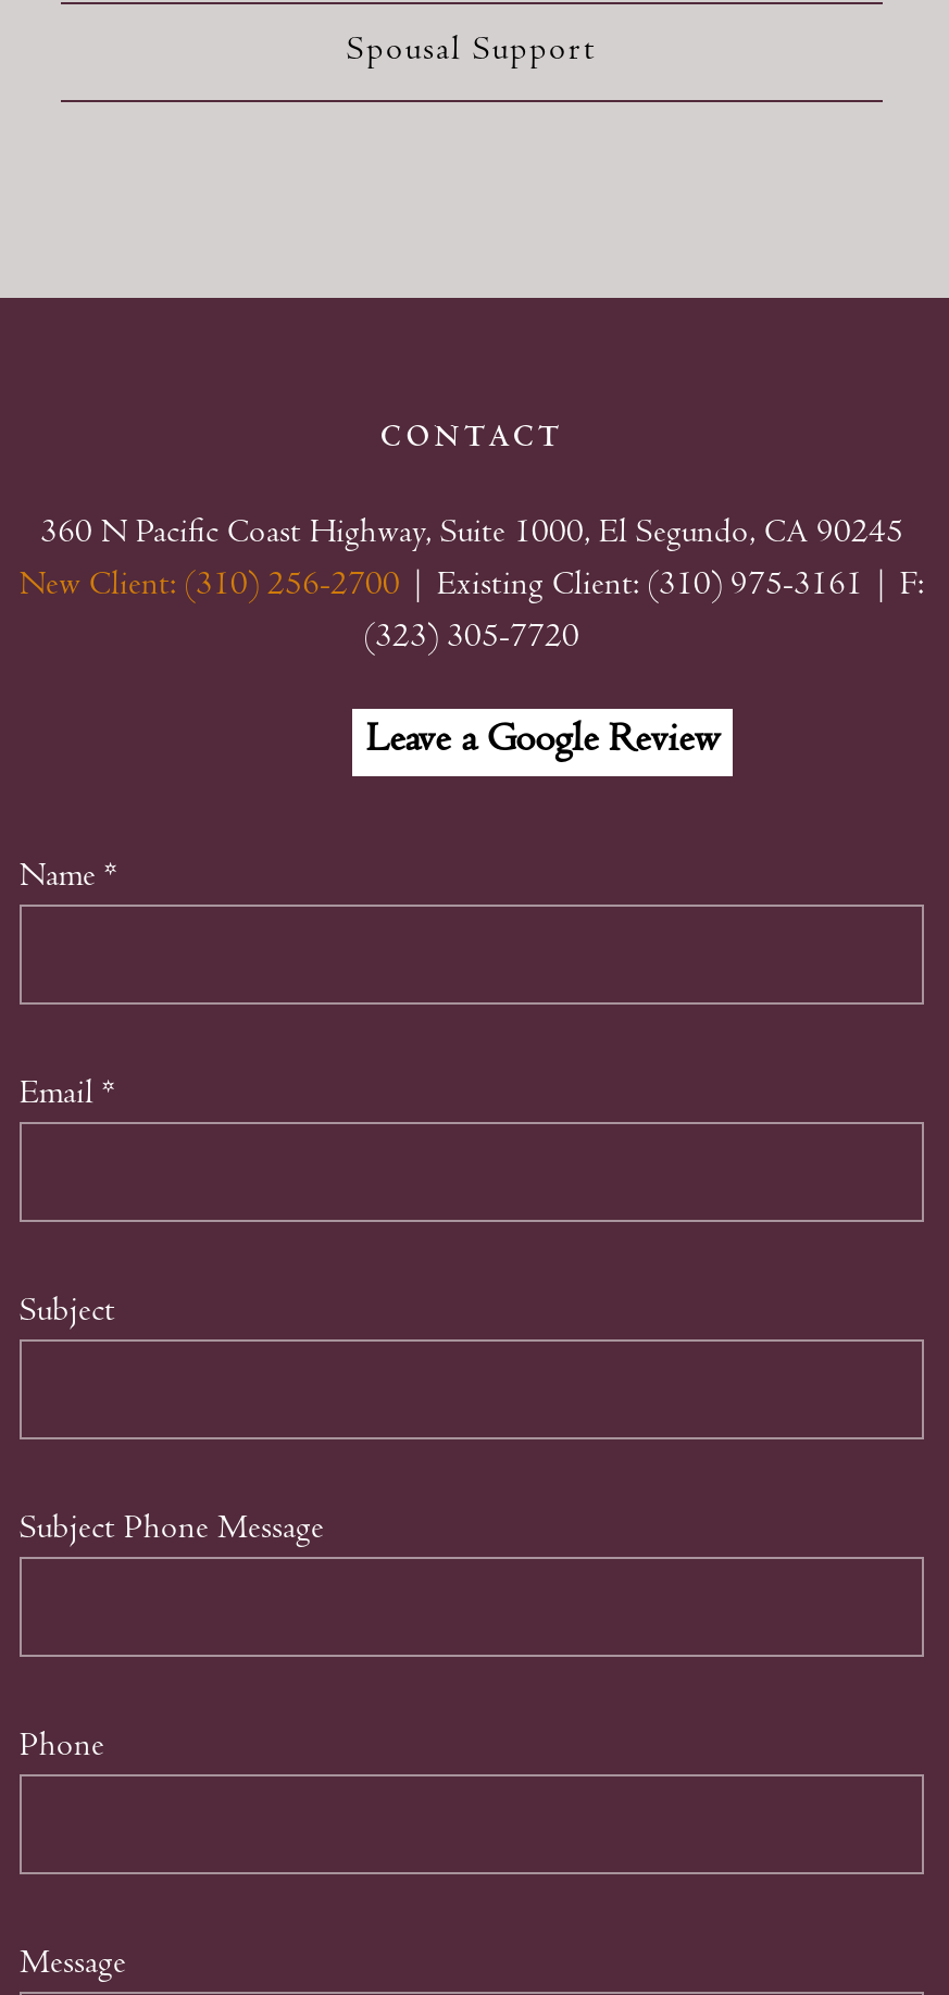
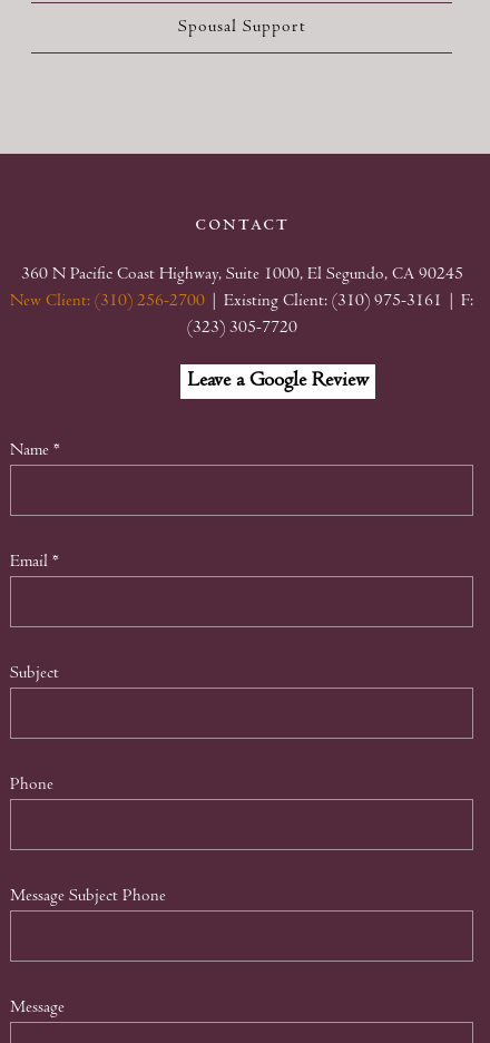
- Subject Phone Message

moved up: Phone

+ Message Subject Phone
